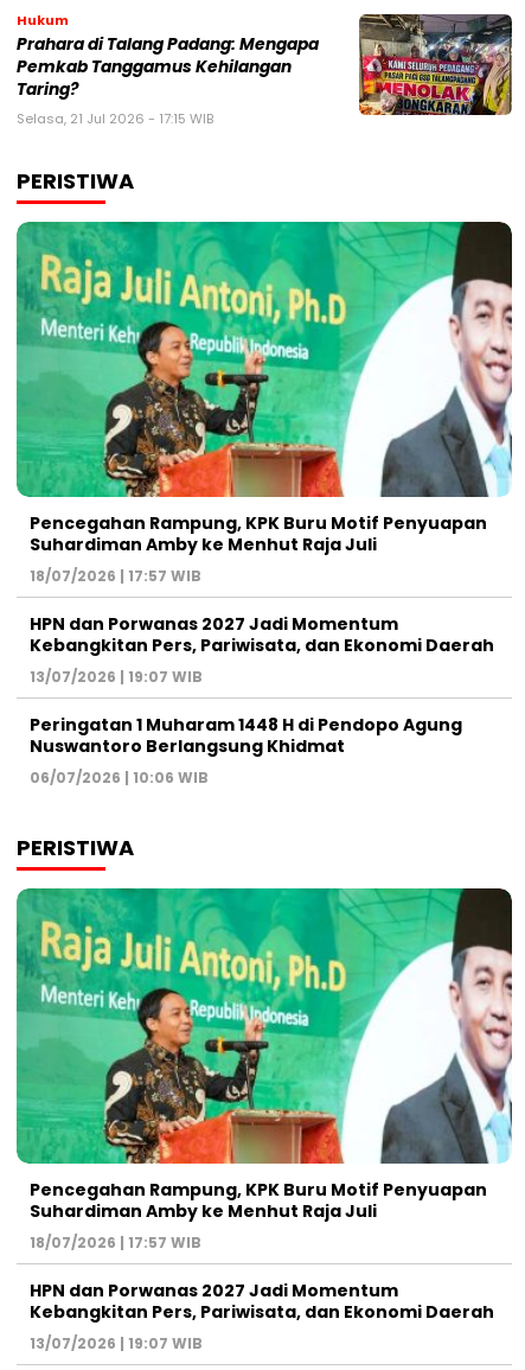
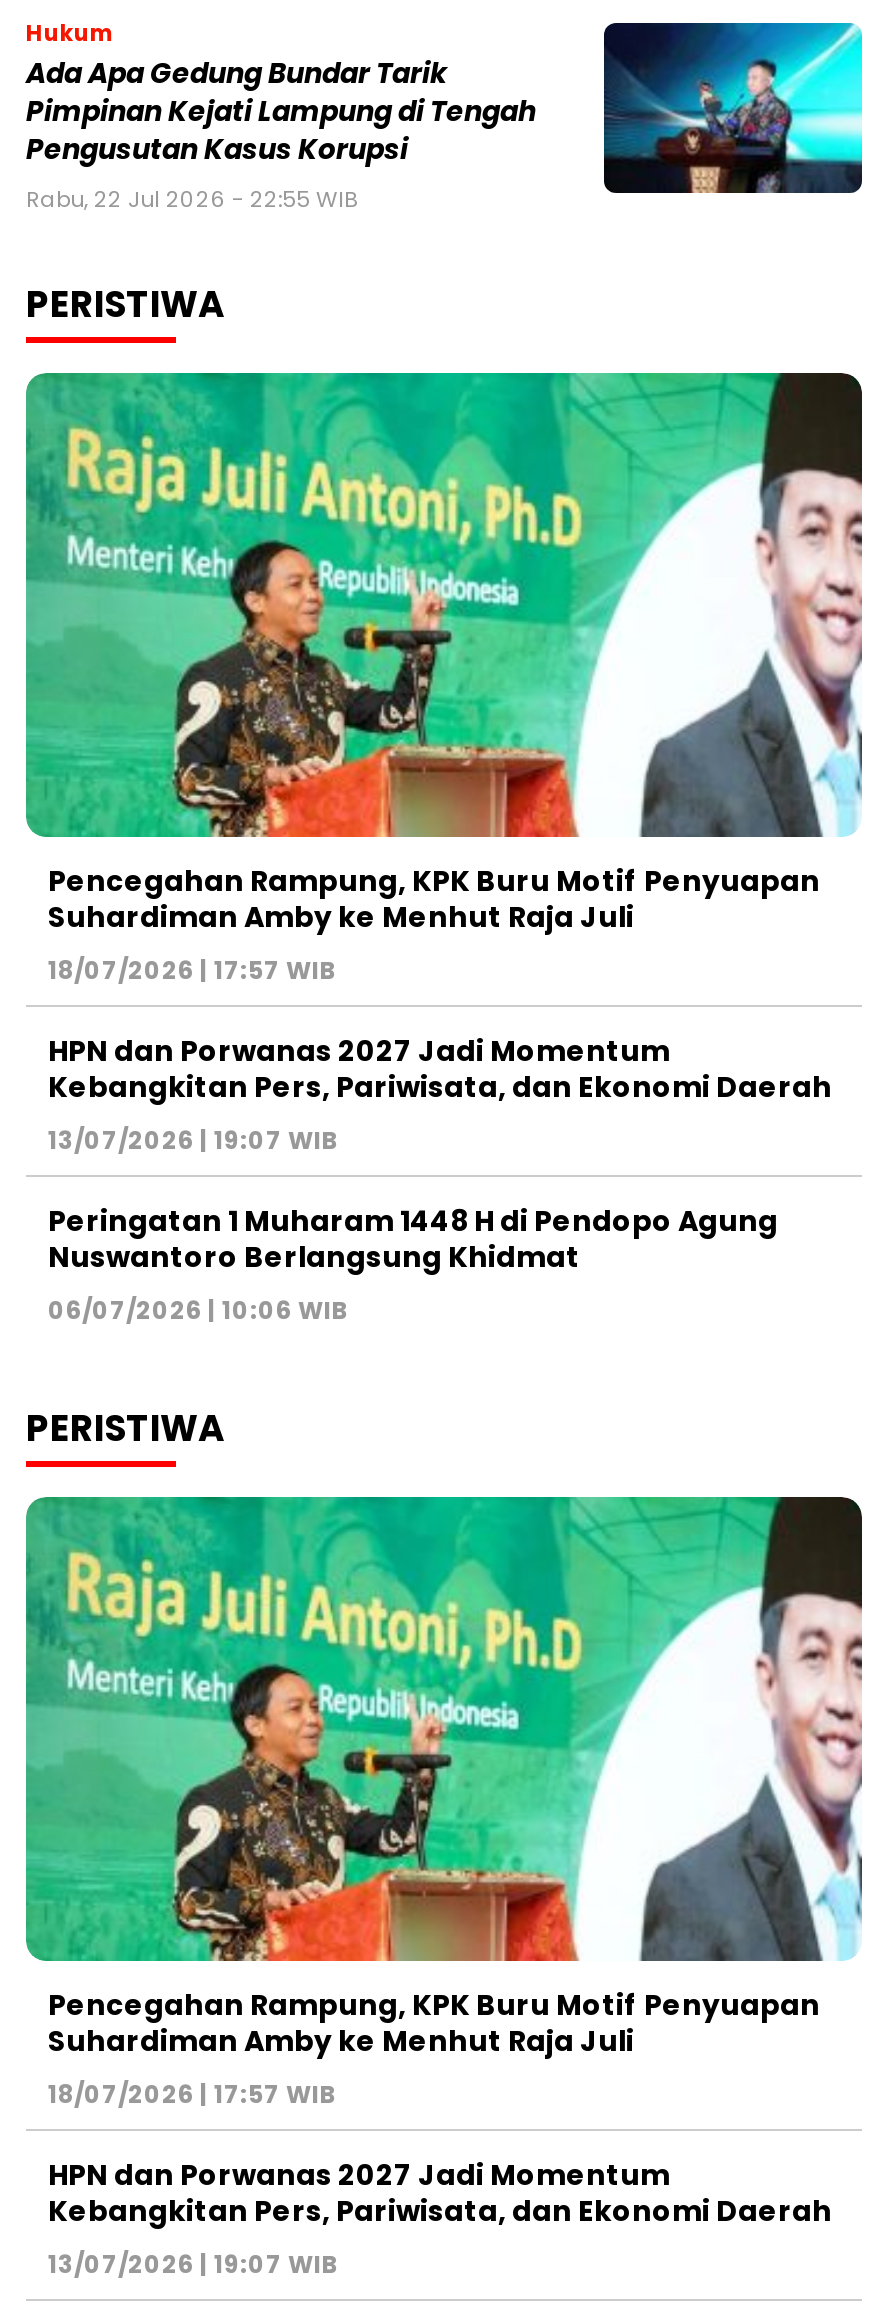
- [image]
- Prahara di Talang Padang: Mengapa
- Pemkab Tanggamus Kehilangan
- Taring?
- Selasa, 21 Jul 2026 - 17:15 WIB
+ [image]
+ Ada Apa Gedung Bundar Tarik
+ Pimpinan Kejati Lampung di Tengah
+ Pengusutan Kasus Korupsi
+ Rabu, 22 Jul 2026 - 22:55 WIB
